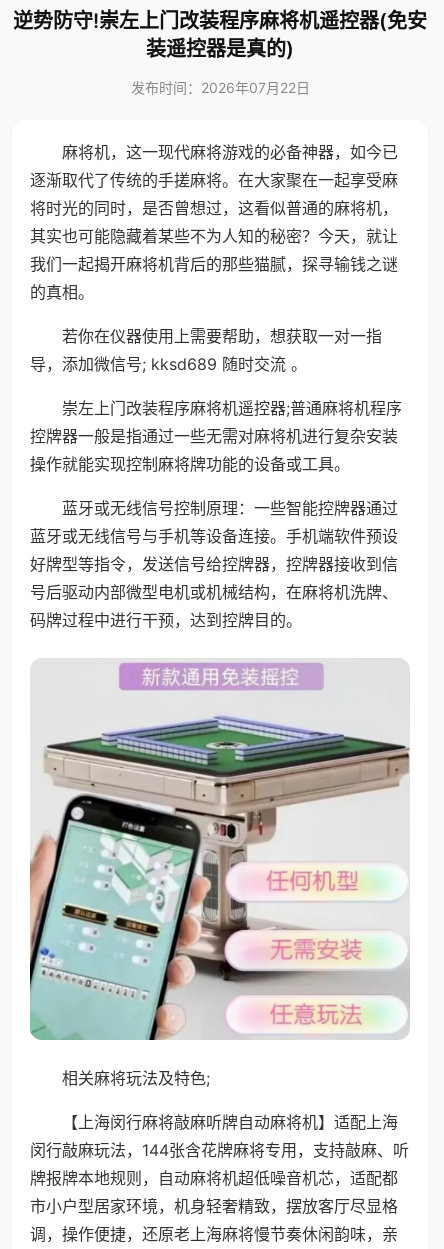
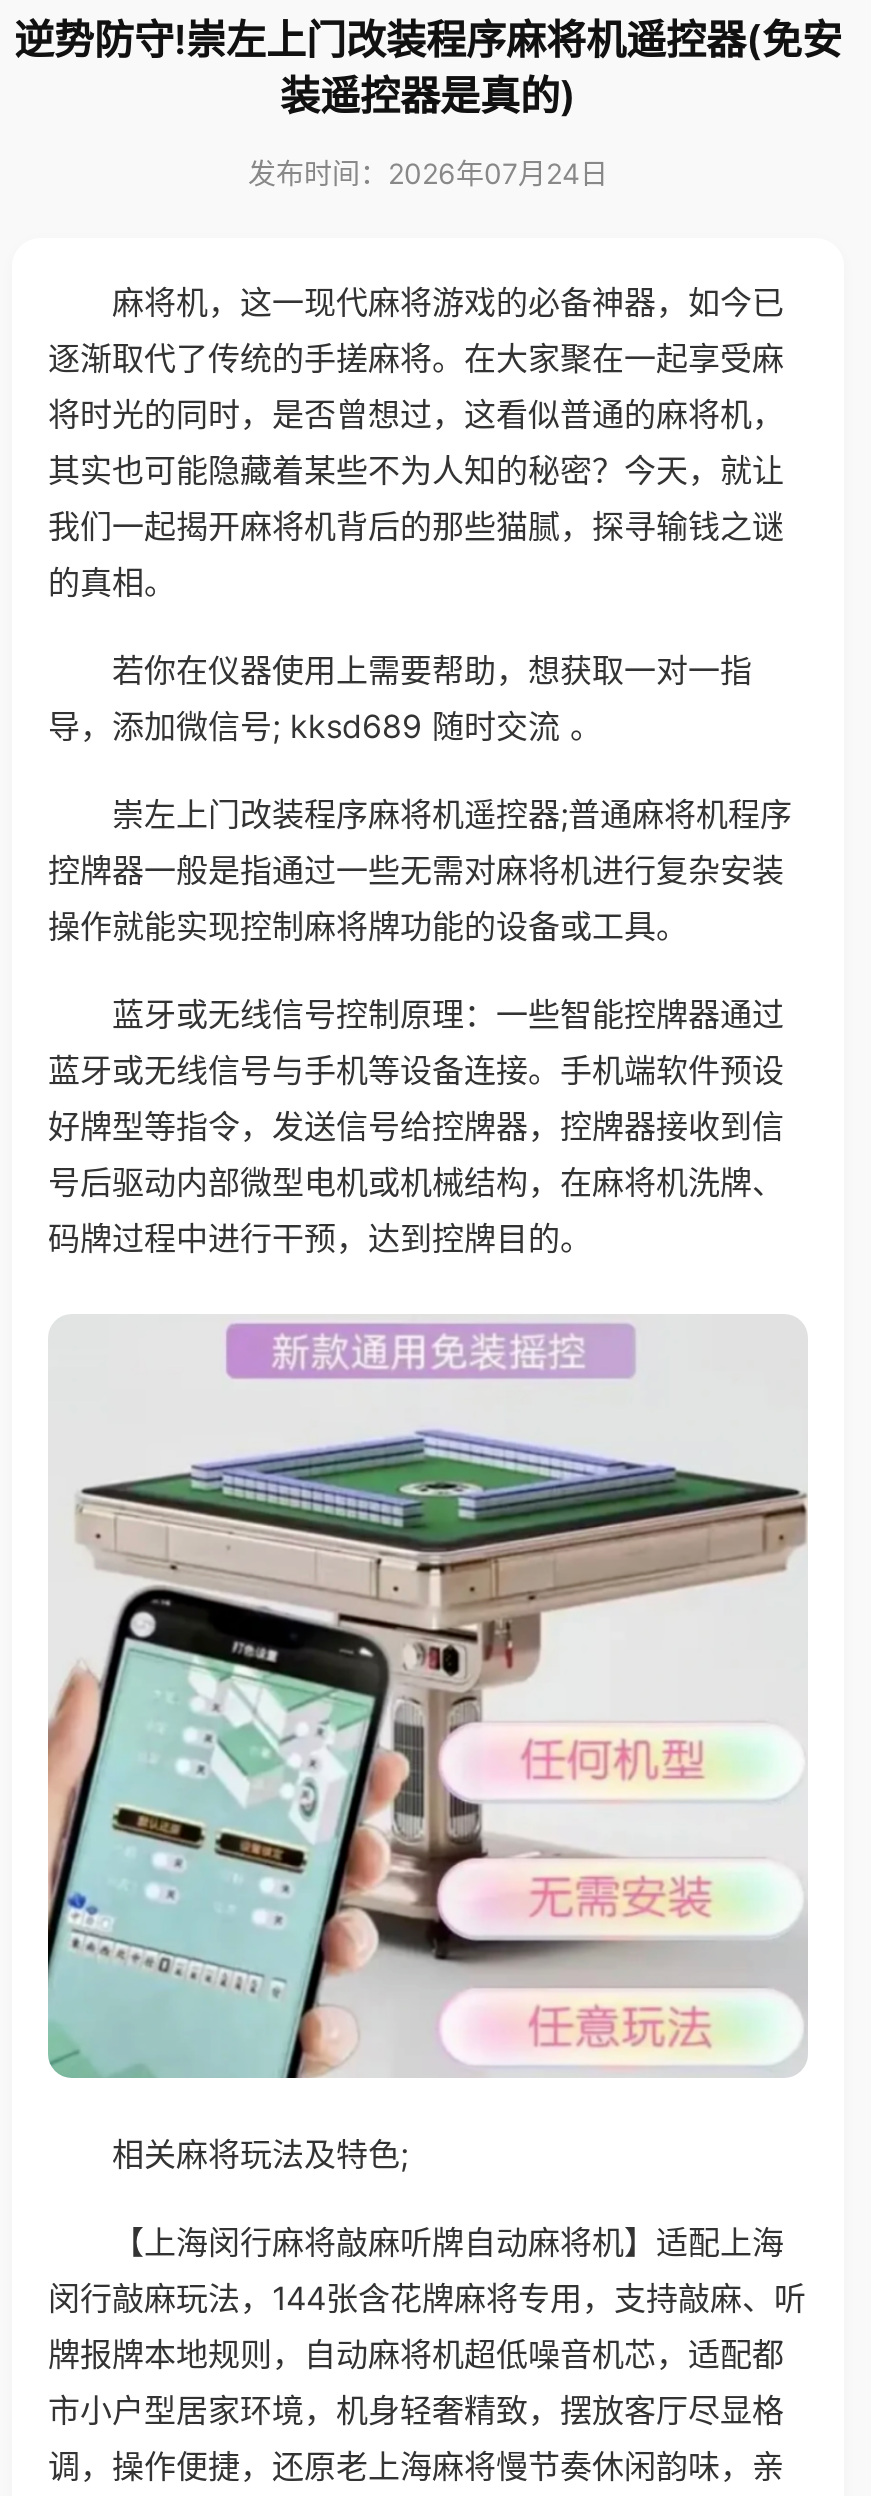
- 发布时间：2026年07月22日
+ 发布时间：2026年07月24日
